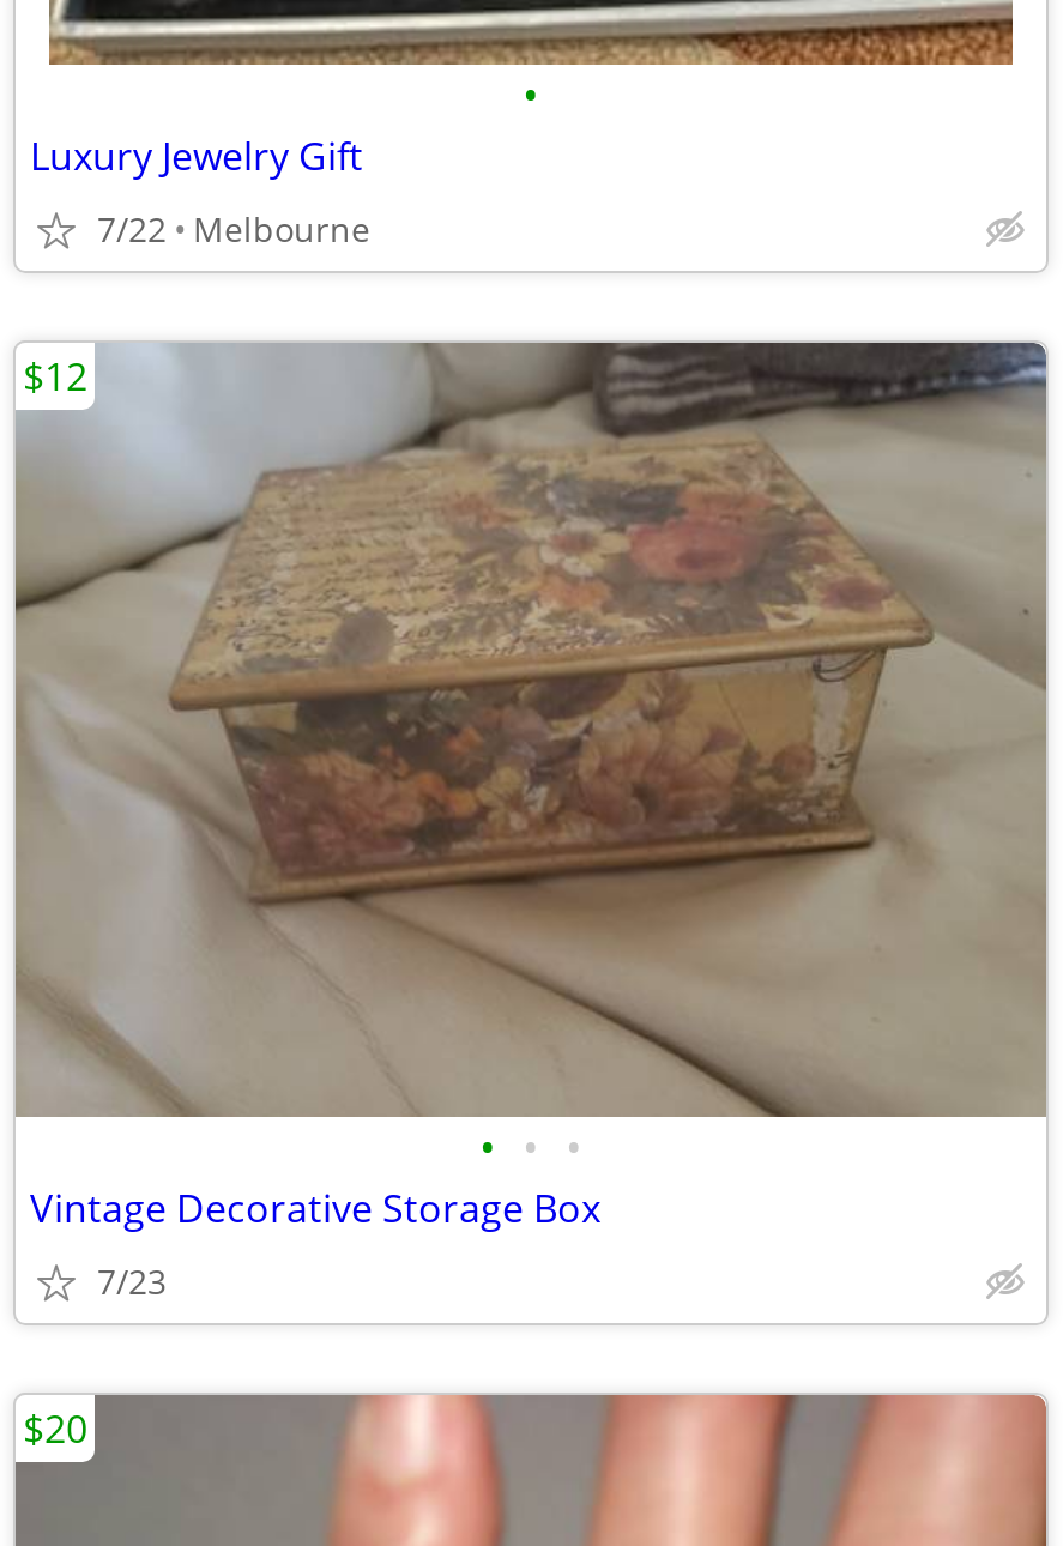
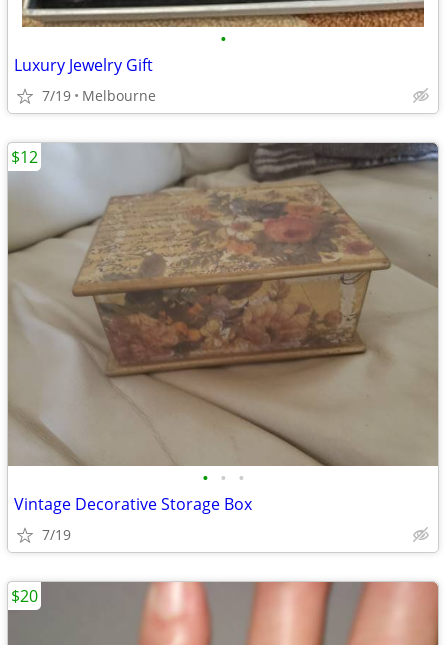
- 7/22 Melbourne
+ 7/19 Melbourne

- 7/23
+ 7/19
